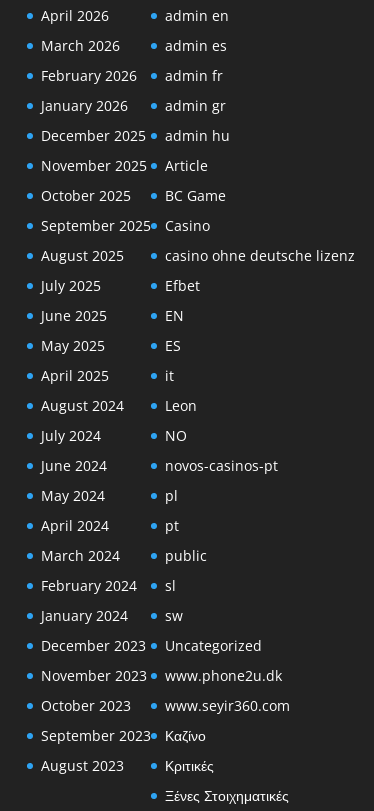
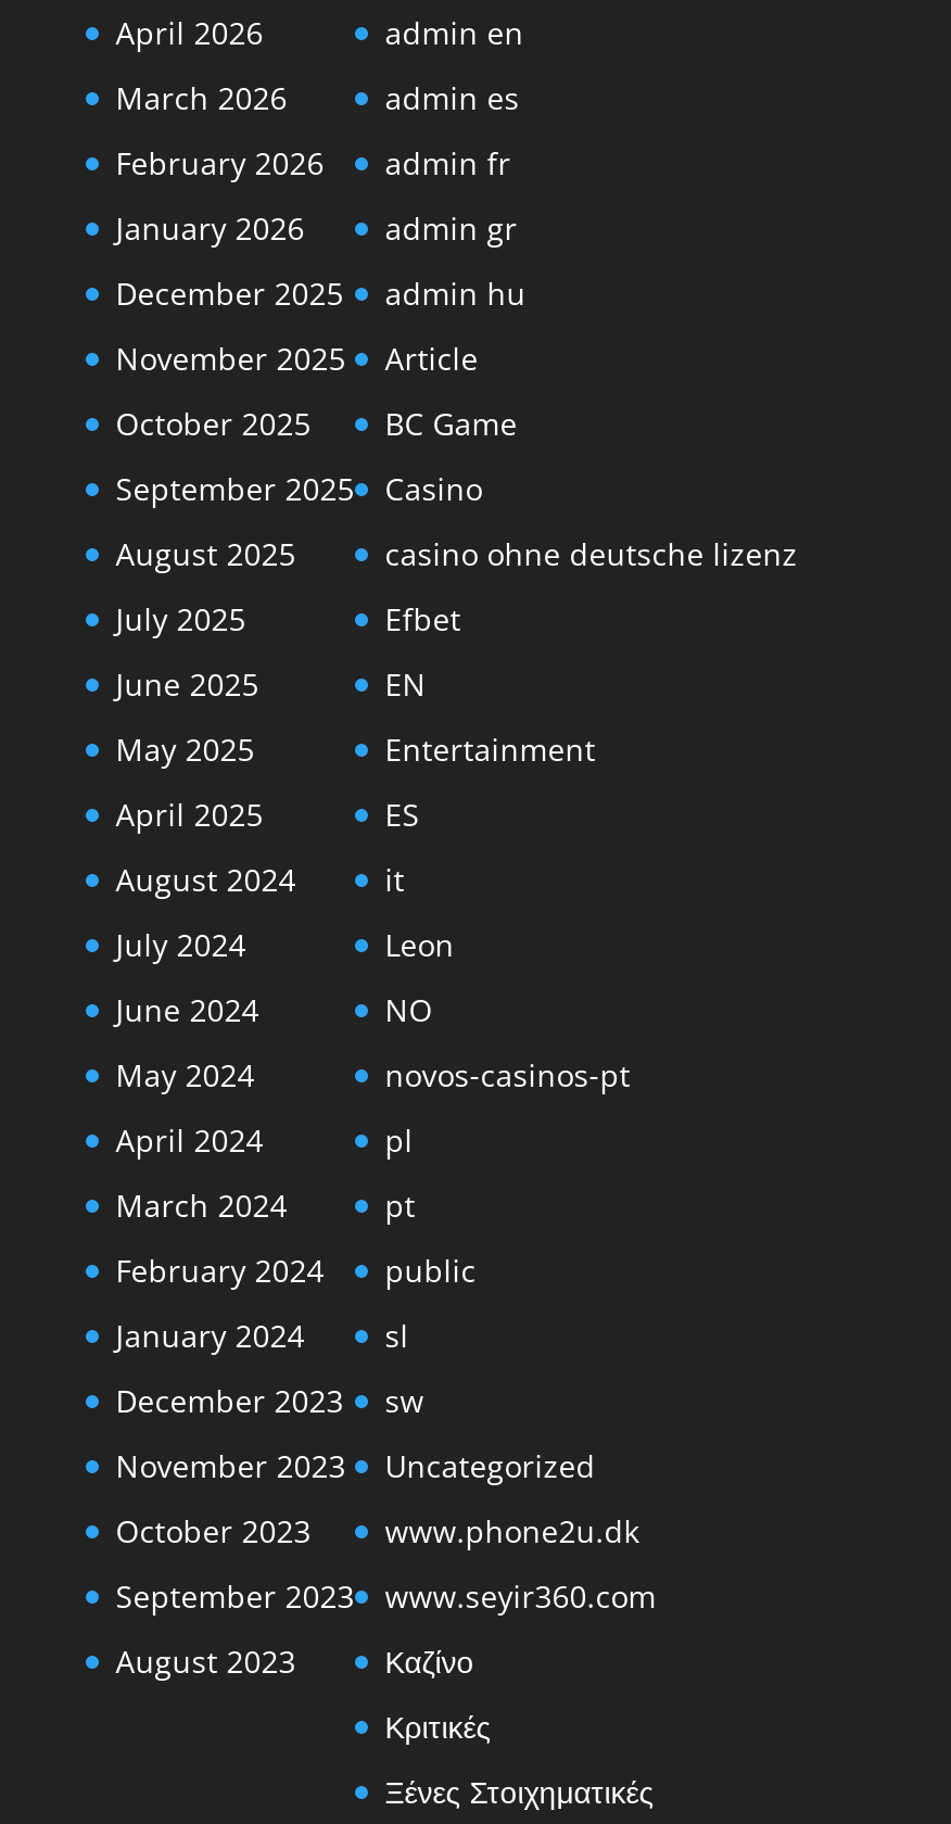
+ Entertainment
